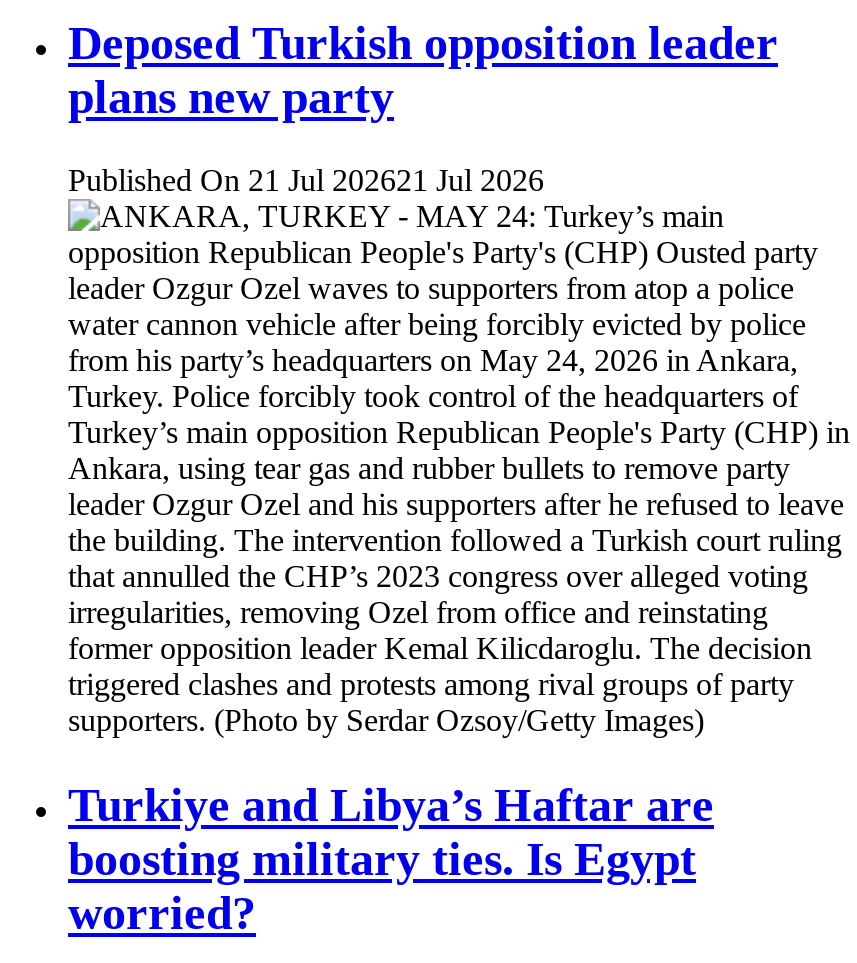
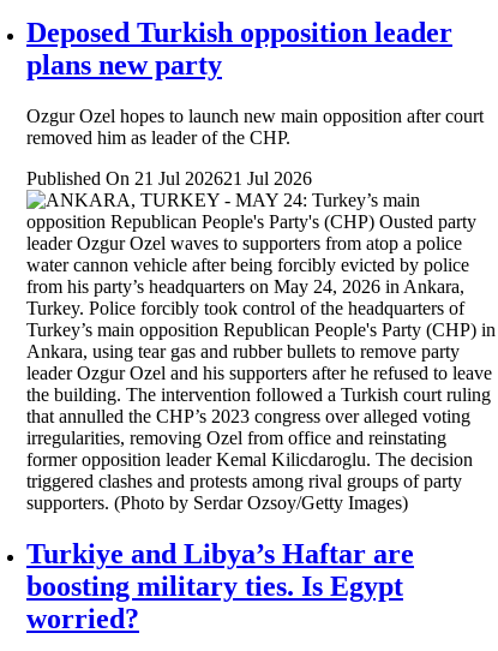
+ Ozgur Ozel hopes to launch new main opposition after court
+ removed him as leader of the CHP.
